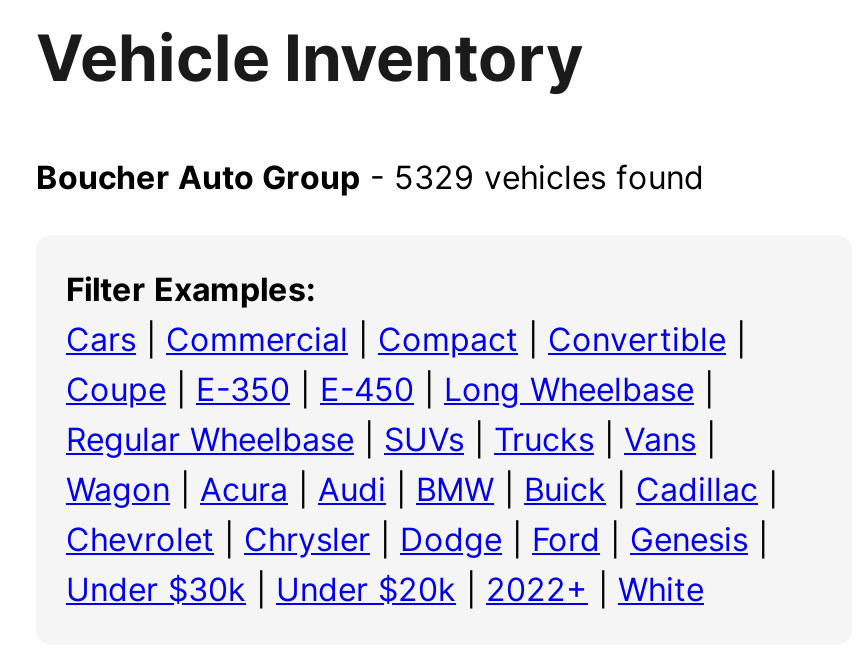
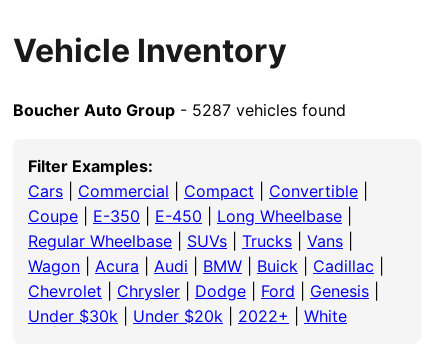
- Boucher Auto Group - 5329 vehicles found
+ Boucher Auto Group - 5287 vehicles found
